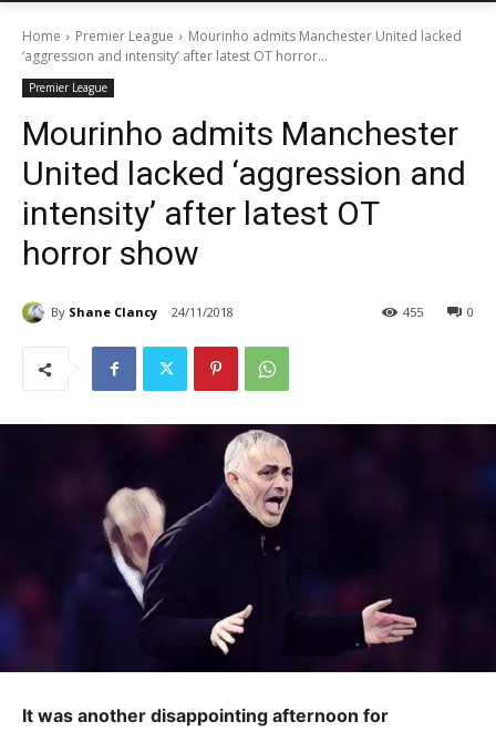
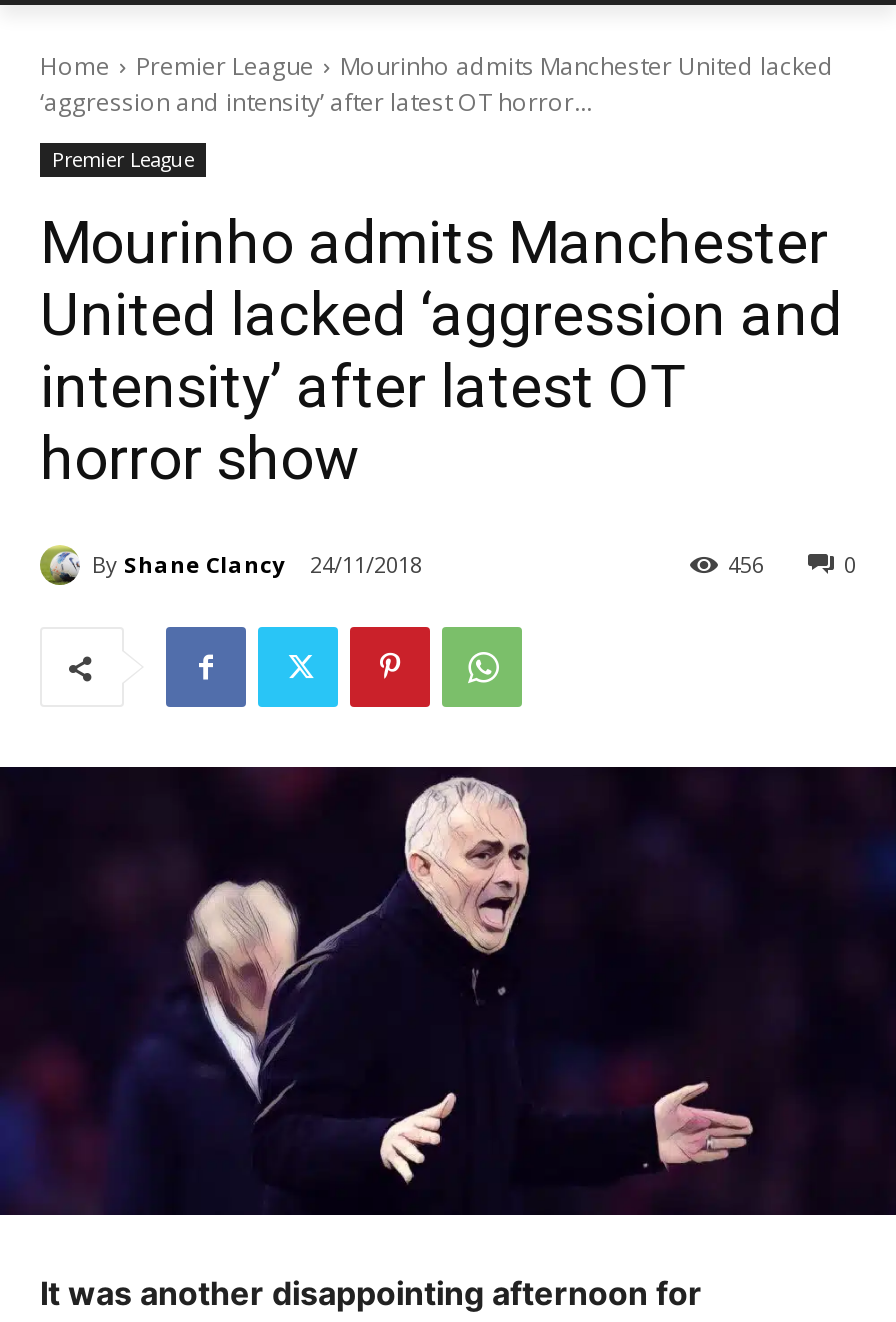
- 455
+ 456
